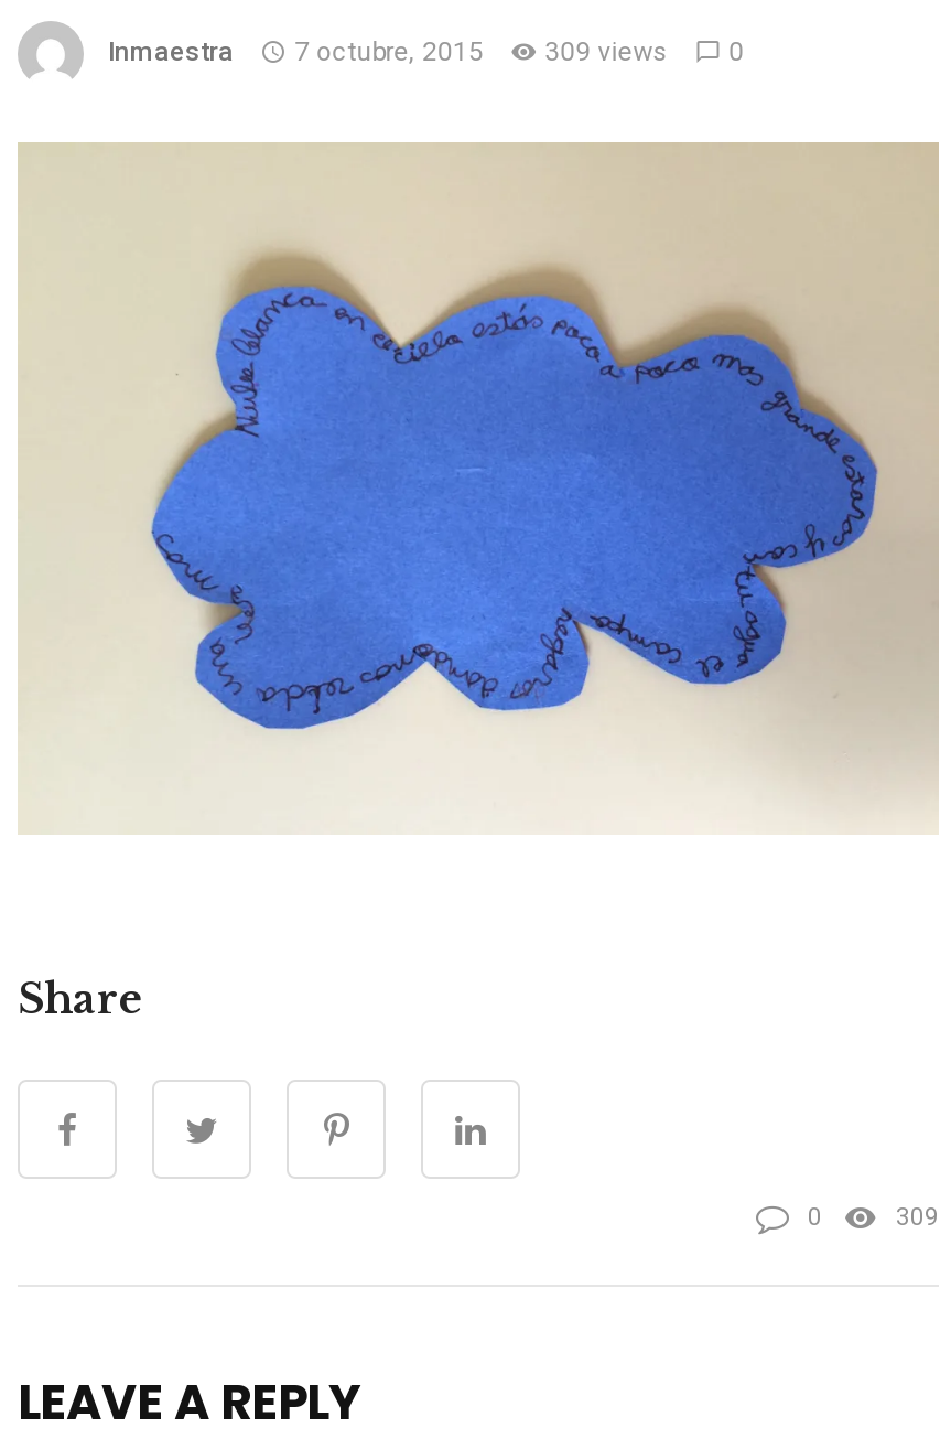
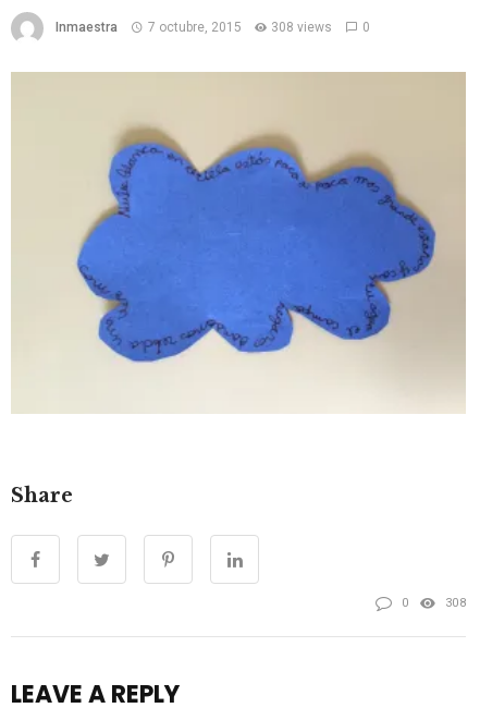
- Inmaestra 7 octubre, 2015 309 views 0
+ Inmaestra 7 octubre, 2015 308 views 0

- 309
+ 308
